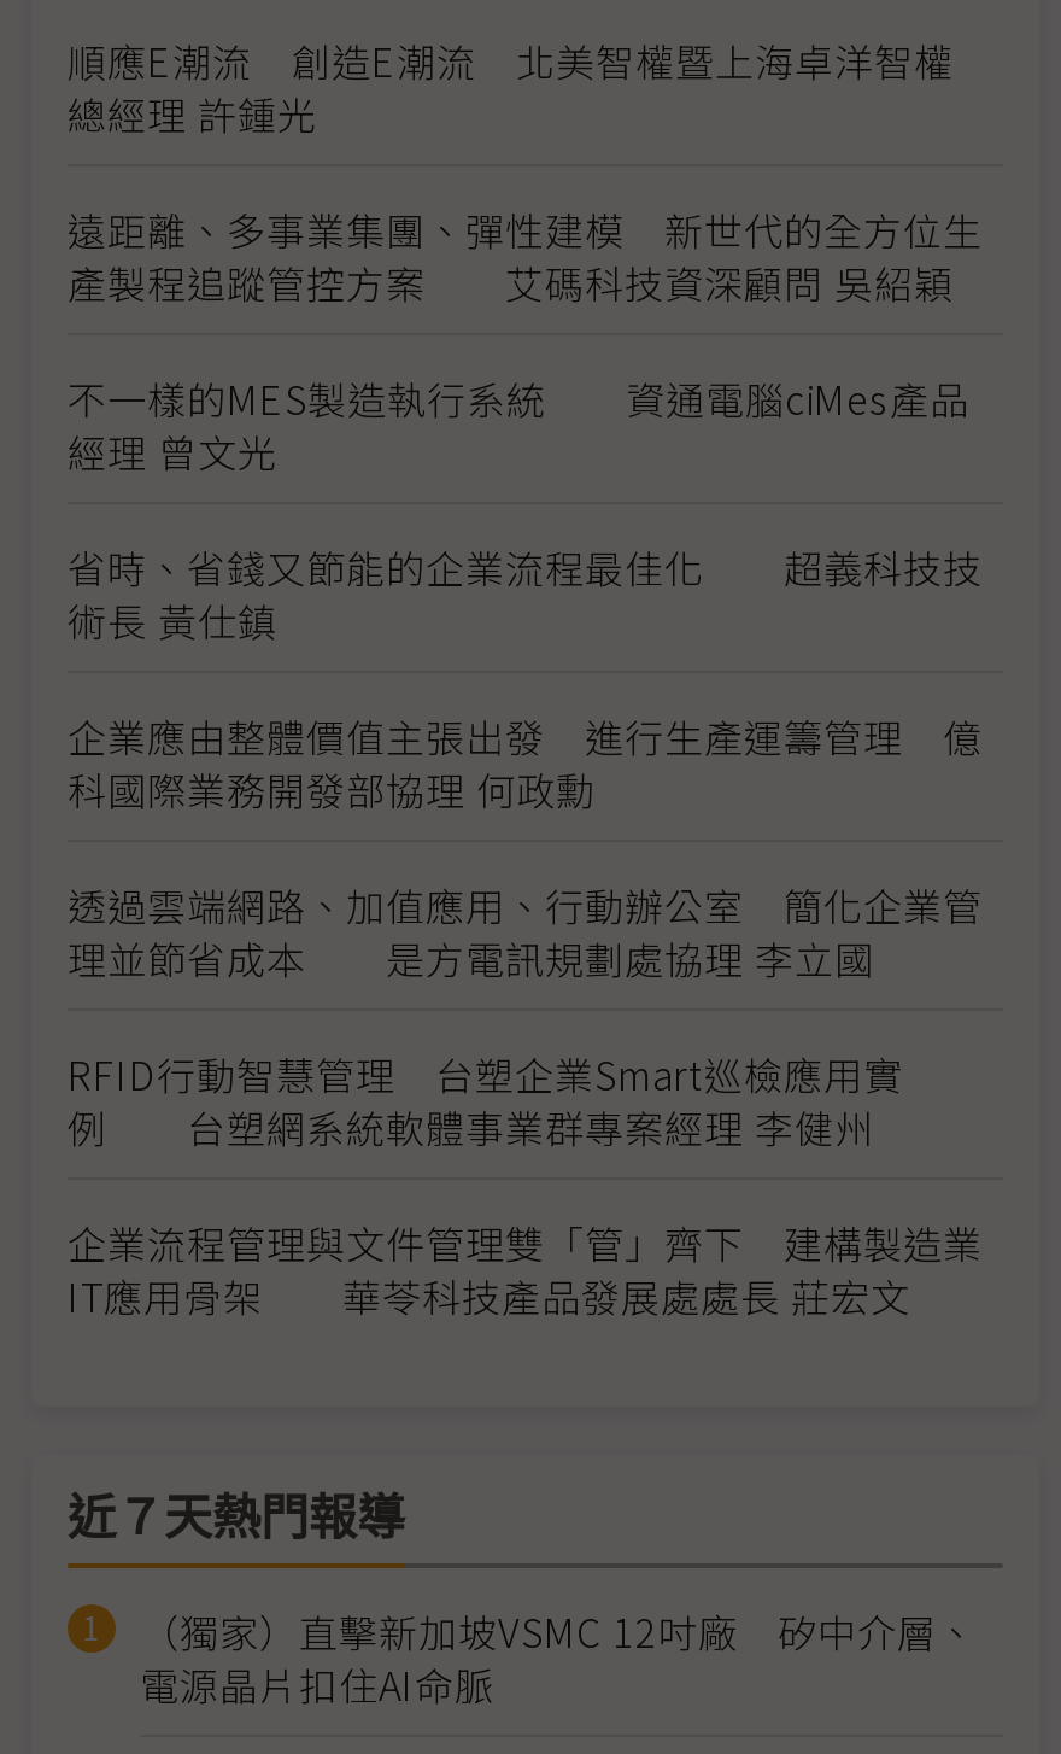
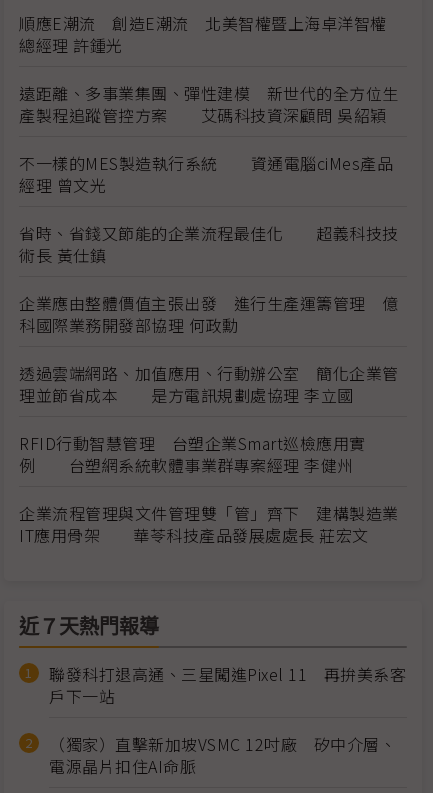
+ 聯發科打退高通、三星闖進Pixel 11 再拚美系客
+ 戶下一站
